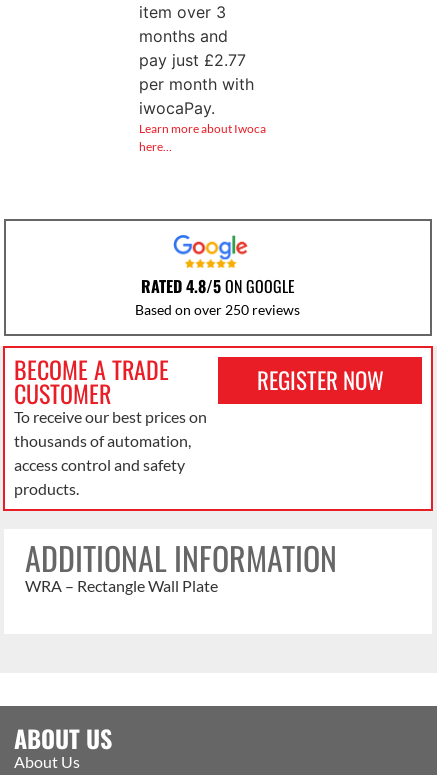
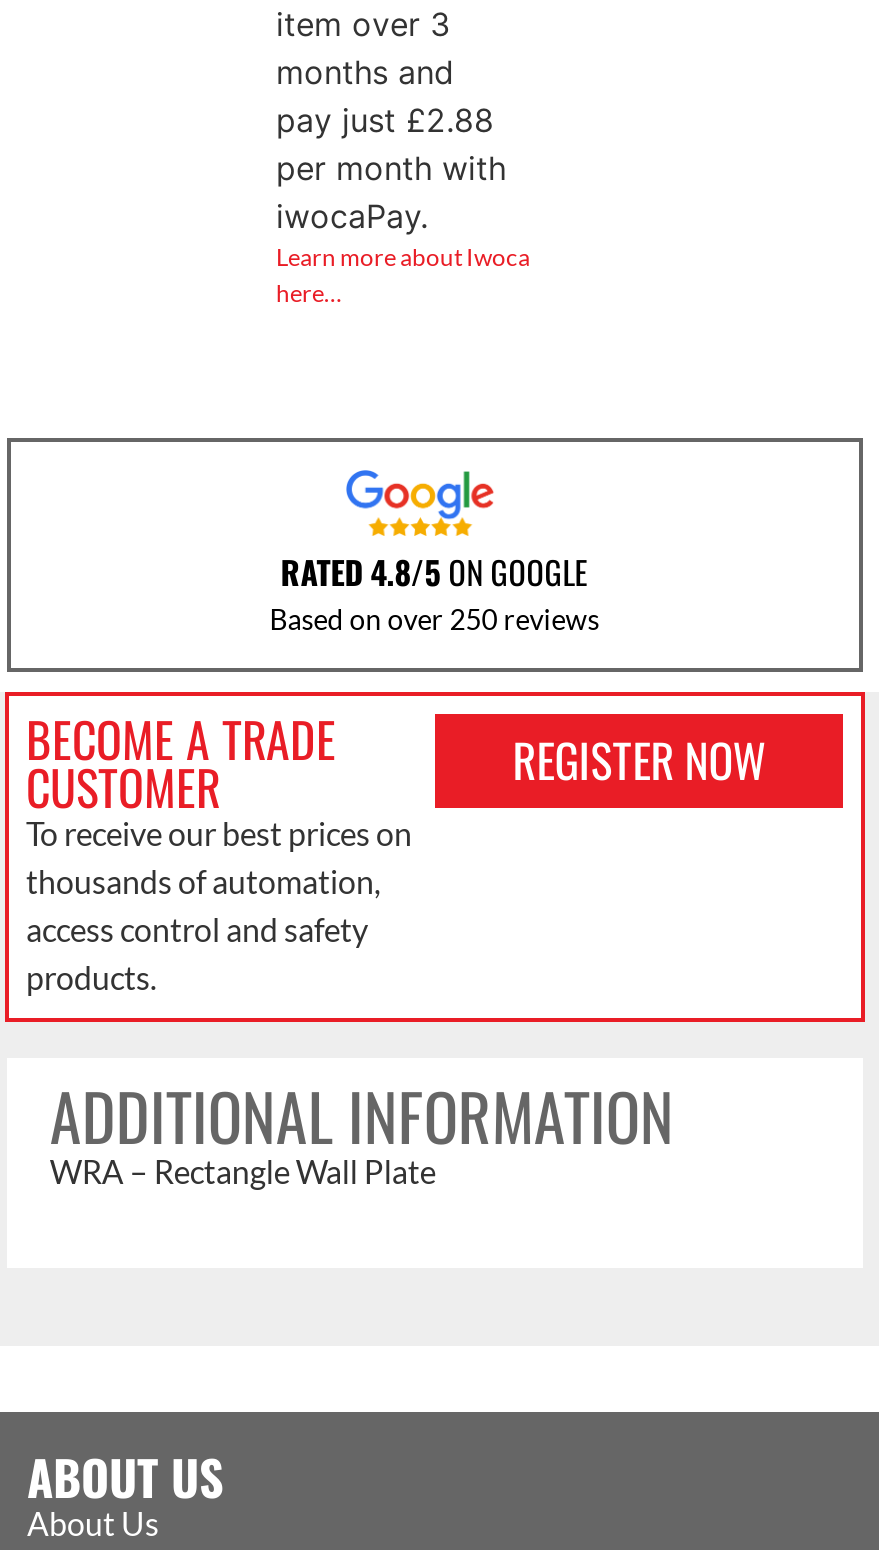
- pay just £2.77
+ pay just £2.88
